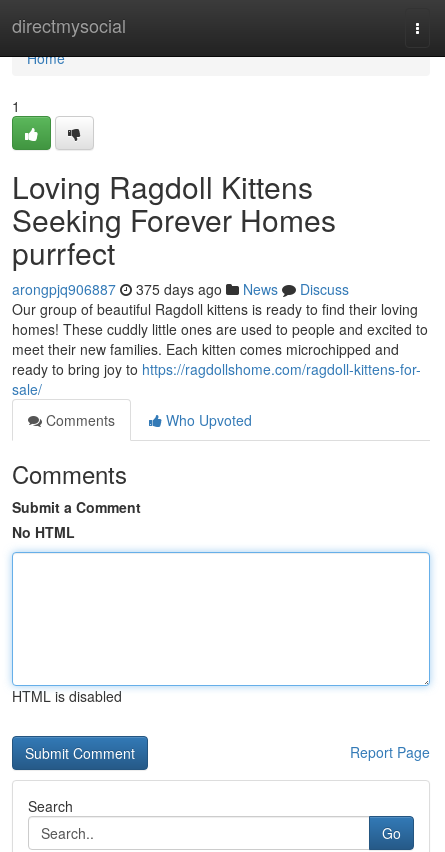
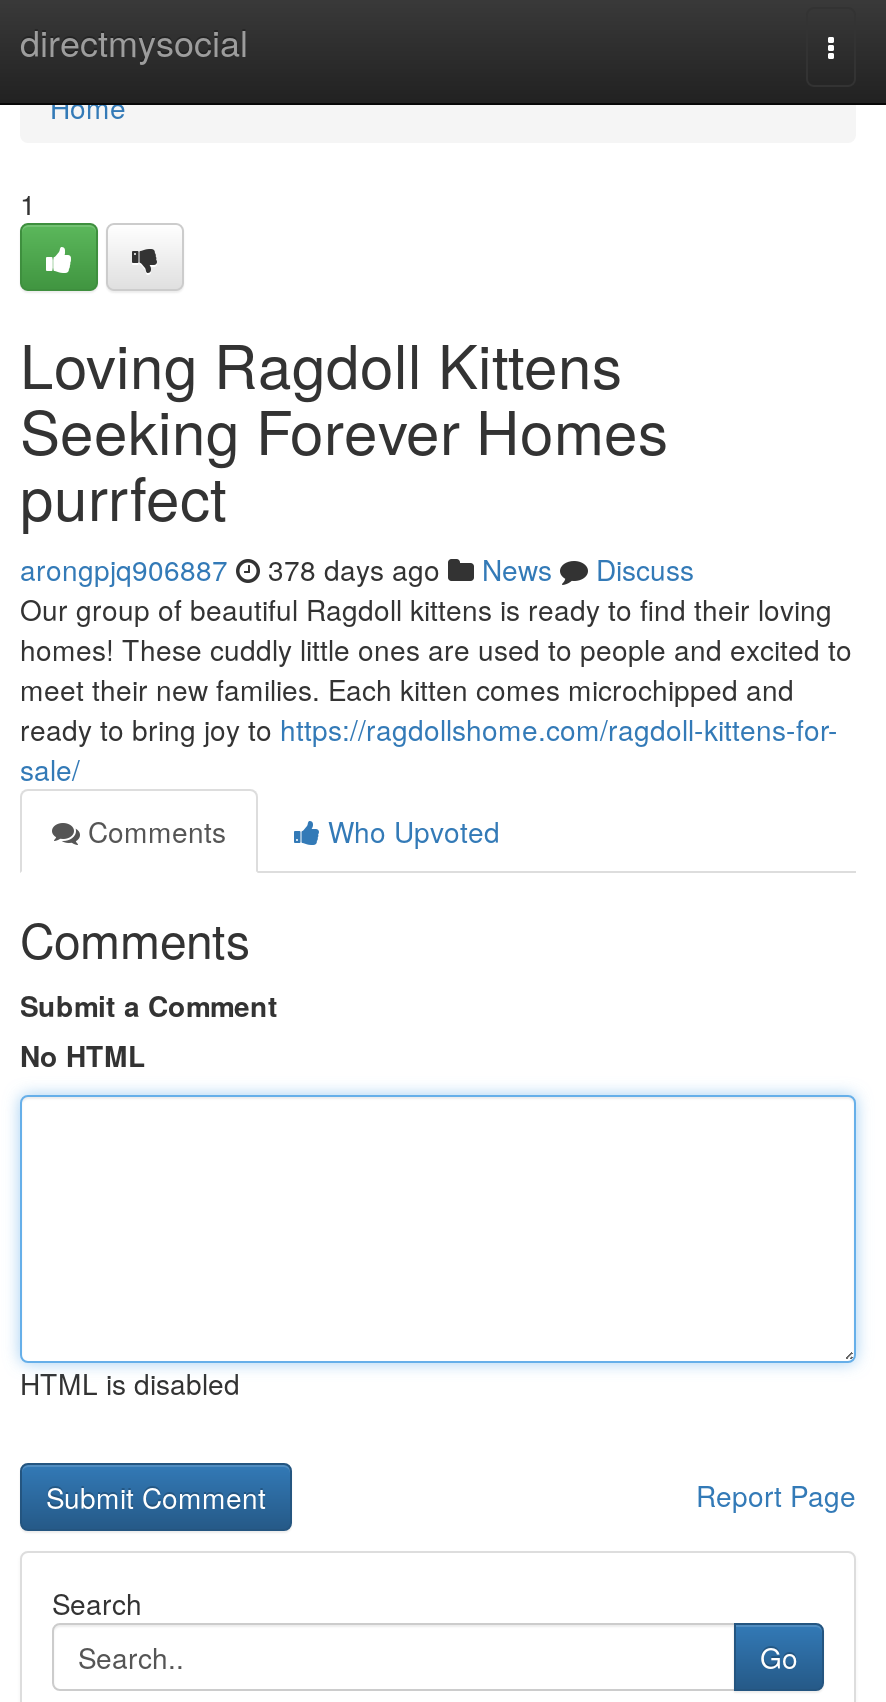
- arongpjq906887 375 days ago News Discuss
+ arongpjq906887 378 days ago News Discuss
